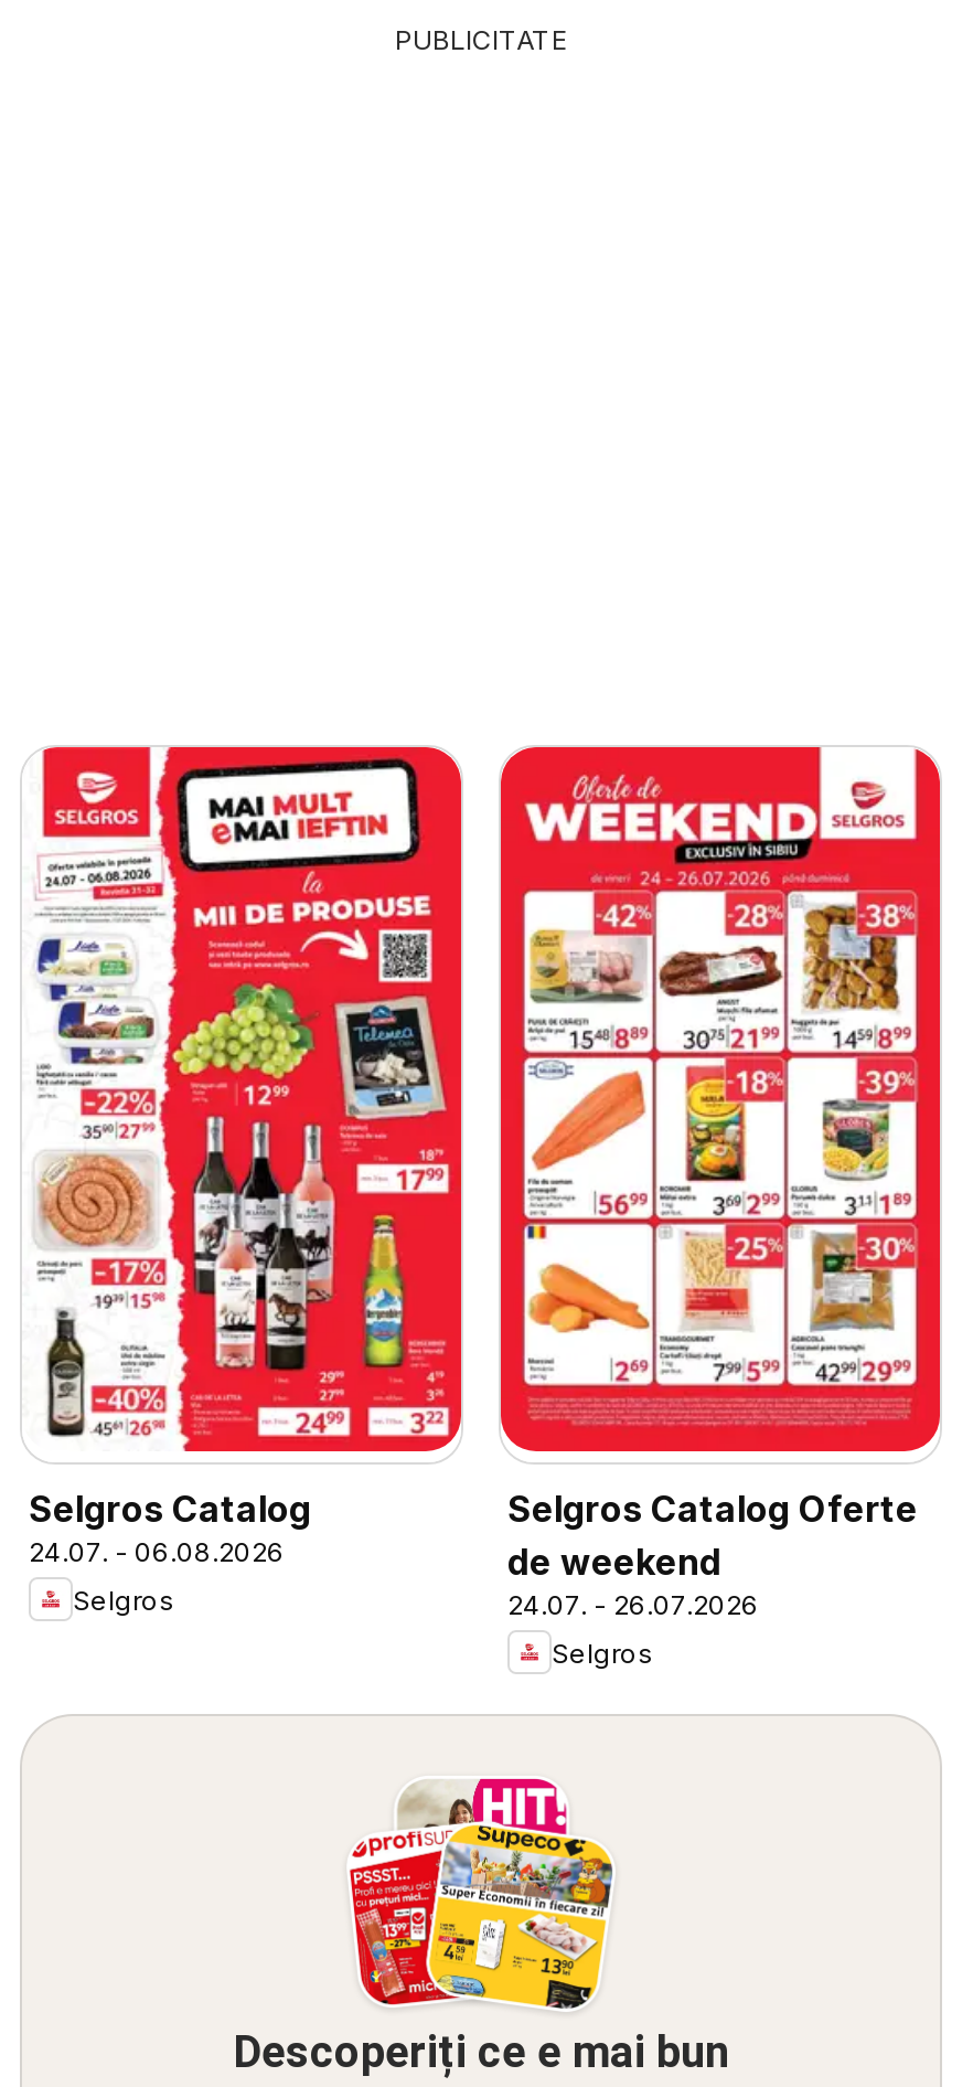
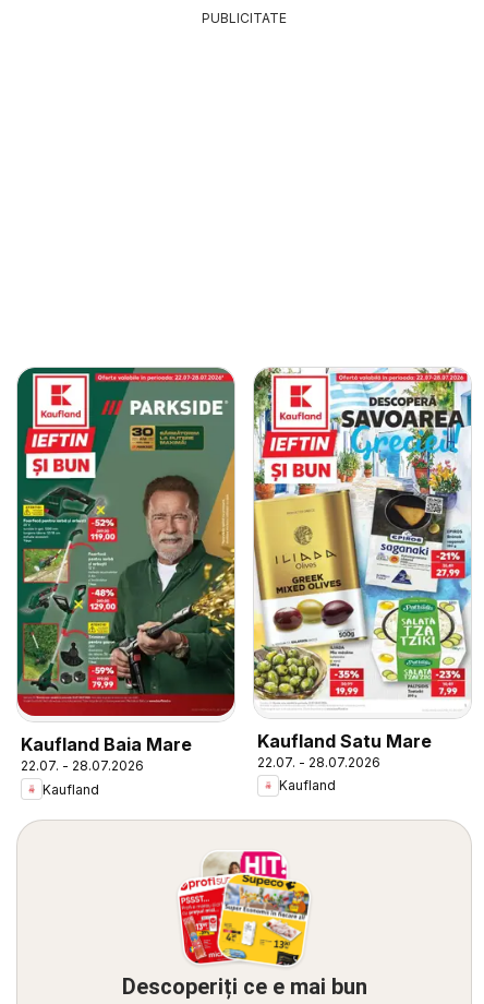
- [image]
- Selgros Catalog
- 24.07. - 06.08.2026
- Selgros
+ [image]
+ Kaufland Baia Mare
+ 22.07. - 28.07.2026
+ Kaufland

- [image]
- Selgros Catalog Oferte
- de weekend
- 24.07. - 26.07.2026
- Selgros
+ [image]
+ Kaufland Satu Mare
+ 22.07. - 28.07.2026
+ Kaufland
